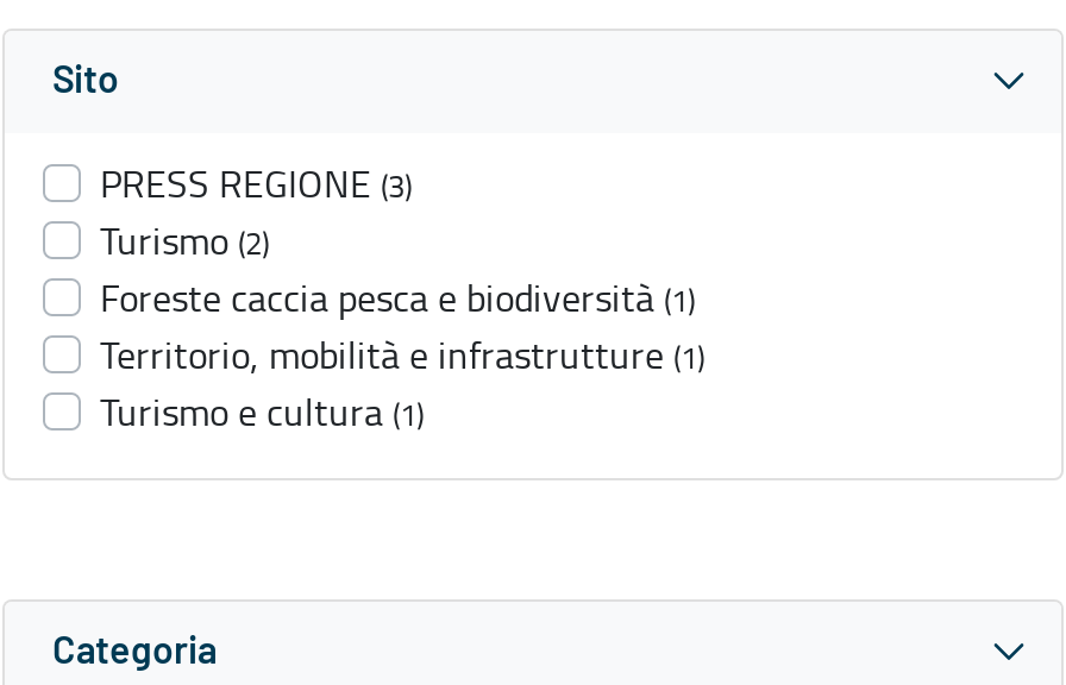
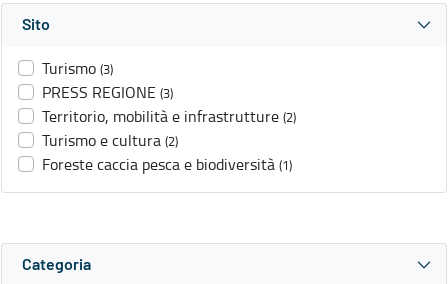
+ Turismo (3)

moved down: PRESS REGIONE (3)

- Turismo (2)
+ Territorio, mobilità e infrastrutture (2)
+ Turismo e cultura (2)

moved down: Foreste caccia pesca e biodiversità (1)

- Territorio, mobilità e infrastrutture (1)
- Turismo e cultura (1)
